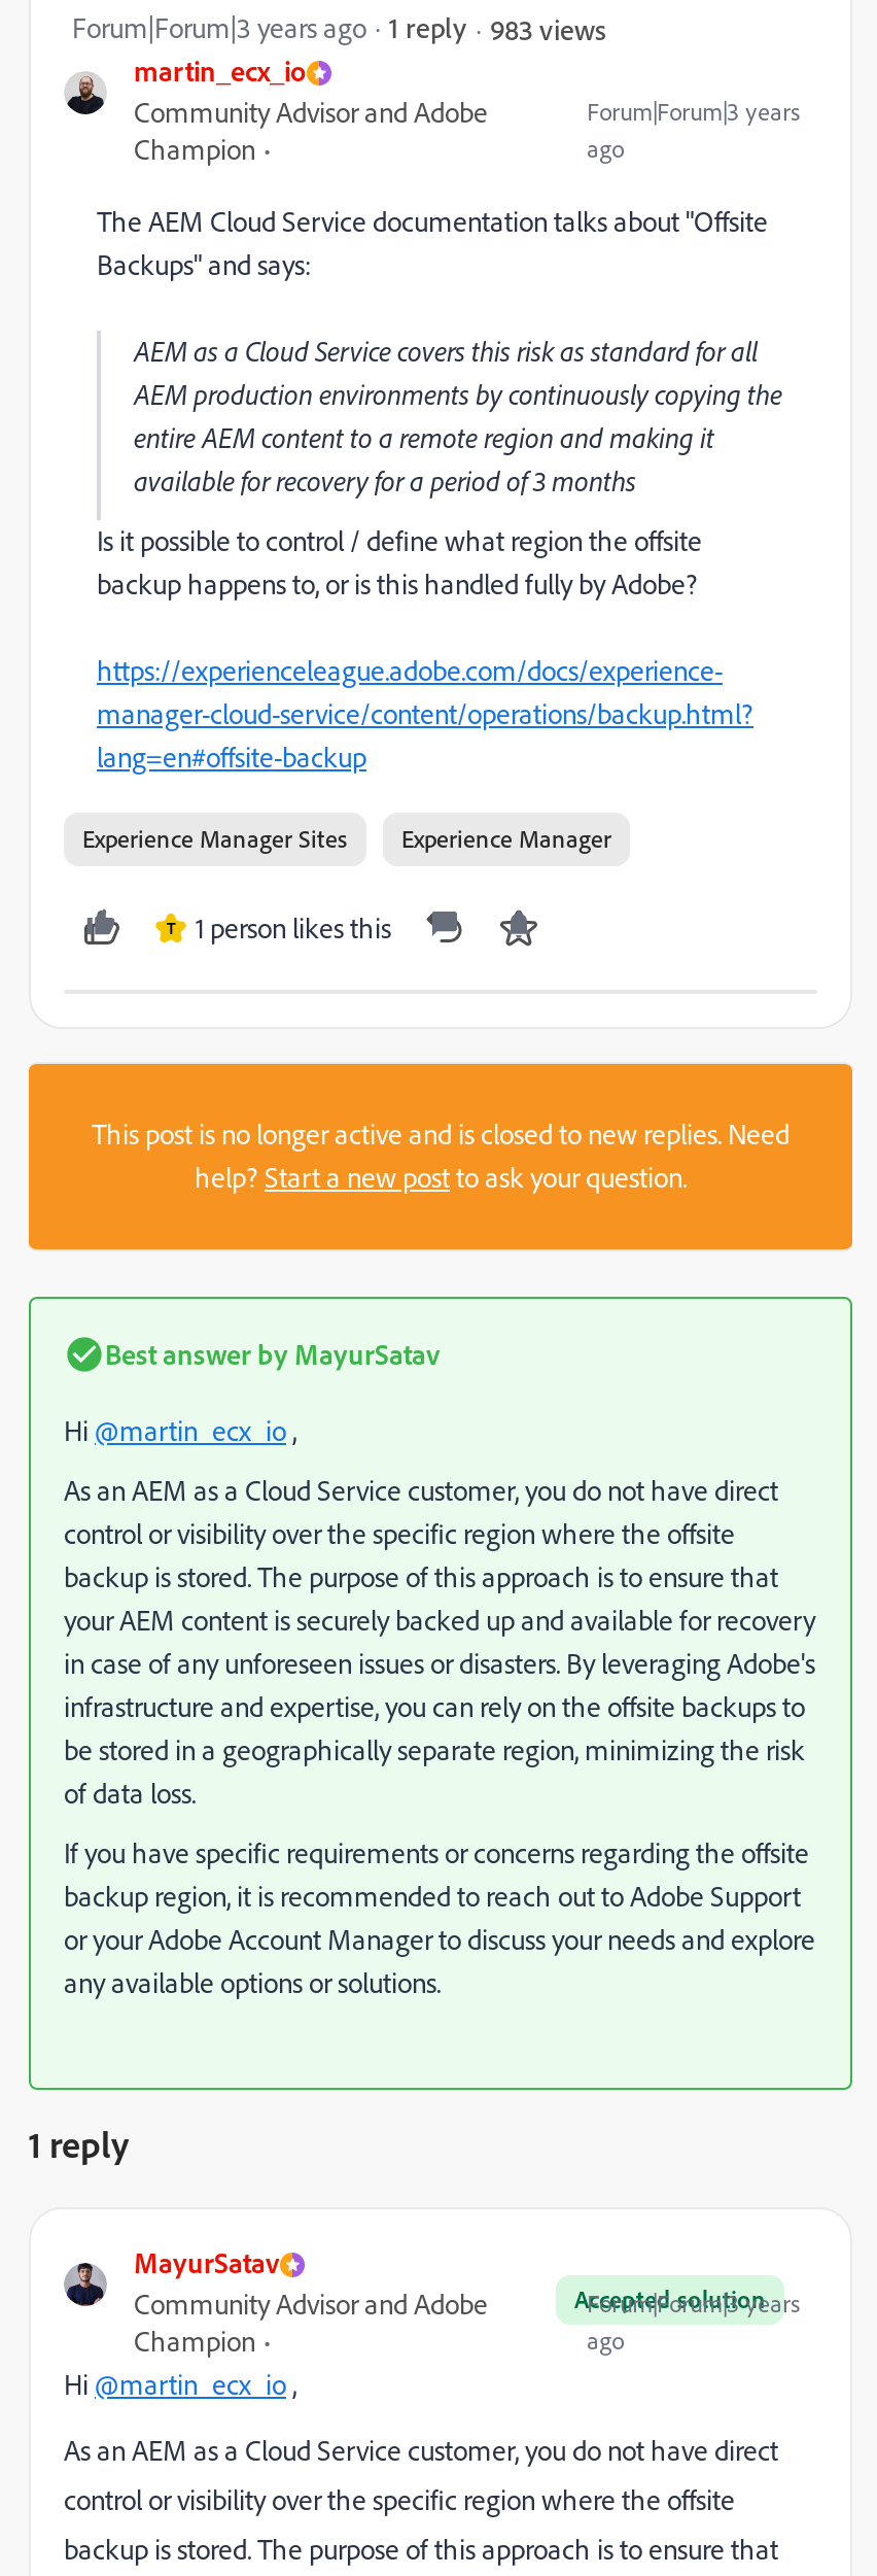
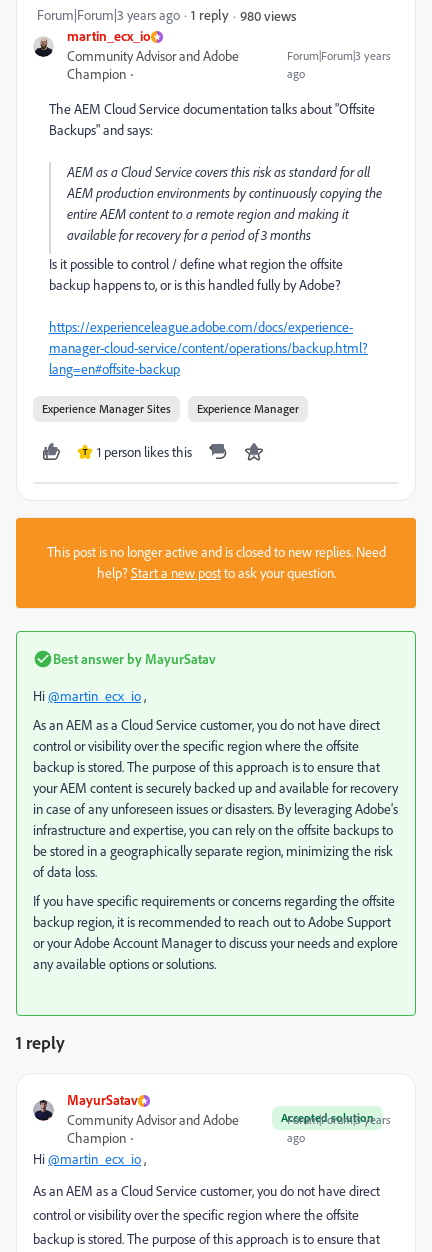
- 983 views
+ 980 views
